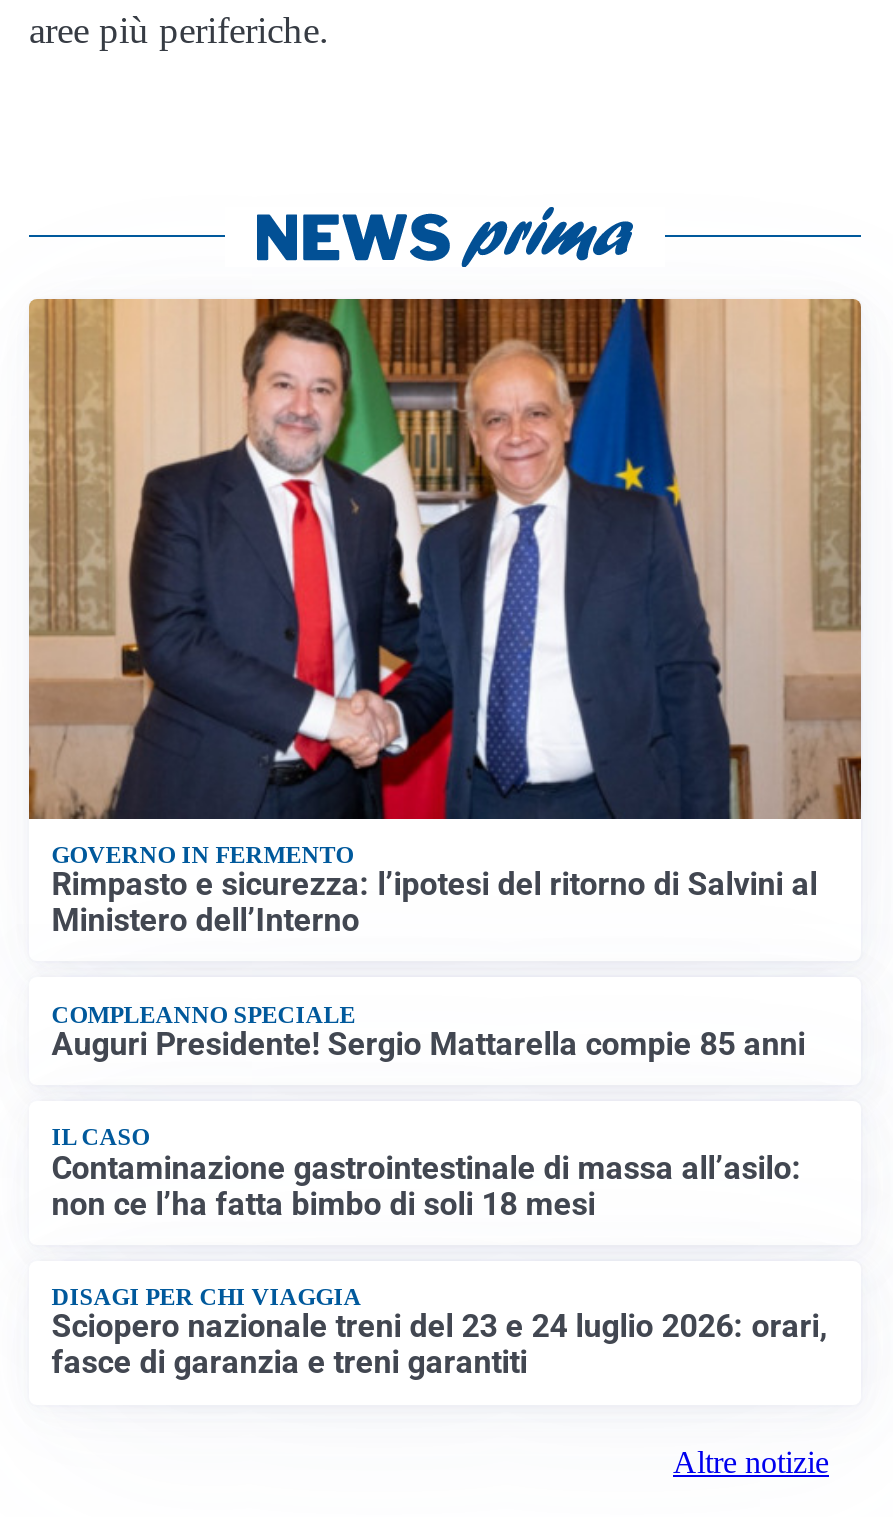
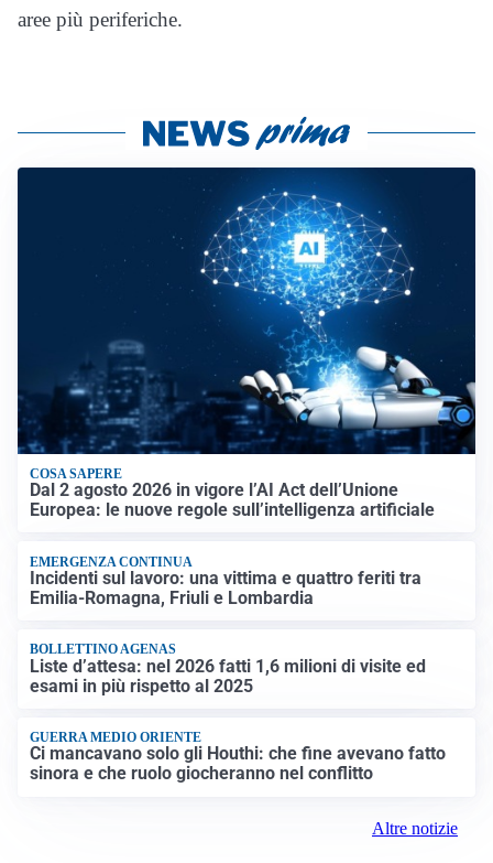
- [image]
- GOVERNO IN FERMENTO
- Rimpasto e sicurezza: l’ipotesi del ritorno di Salvini al
- Ministero dell’Interno
+ [image]
+ COSA SAPERE
+ Dal 2 agosto 2026 in vigore l’AI Act dell’Unione
+ Europea: le nuove regole sull’intelligenza artificiale

- COMPLEANNO SPECIALE
- Auguri Presidente! Sergio Mattarella compie 85 anni
+ EMERGENZA CONTINUA
+ Incidenti sul lavoro: una vittima e quattro feriti tra
+ Emilia-Romagna, Friuli e Lombardia

- IL CASO
- Contaminazione gastrointestinale di massa all’asilo:
- non ce l’ha fatta bimbo di soli 18 mesi
+ BOLLETTINO AGENAS
+ Liste d’attesa: nel 2026 fatti 1,6 milioni di visite ed
+ esami in più rispetto al 2025

- DISAGI PER CHI VIAGGIA
- Sciopero nazionale treni del 23 e 24 luglio 2026: orari,
- fasce di garanzia e treni garantiti
+ GUERRA MEDIO ORIENTE
+ Ci mancavano solo gli Houthi: che fine avevano fatto
+ sinora e che ruolo giocheranno nel conflitto
